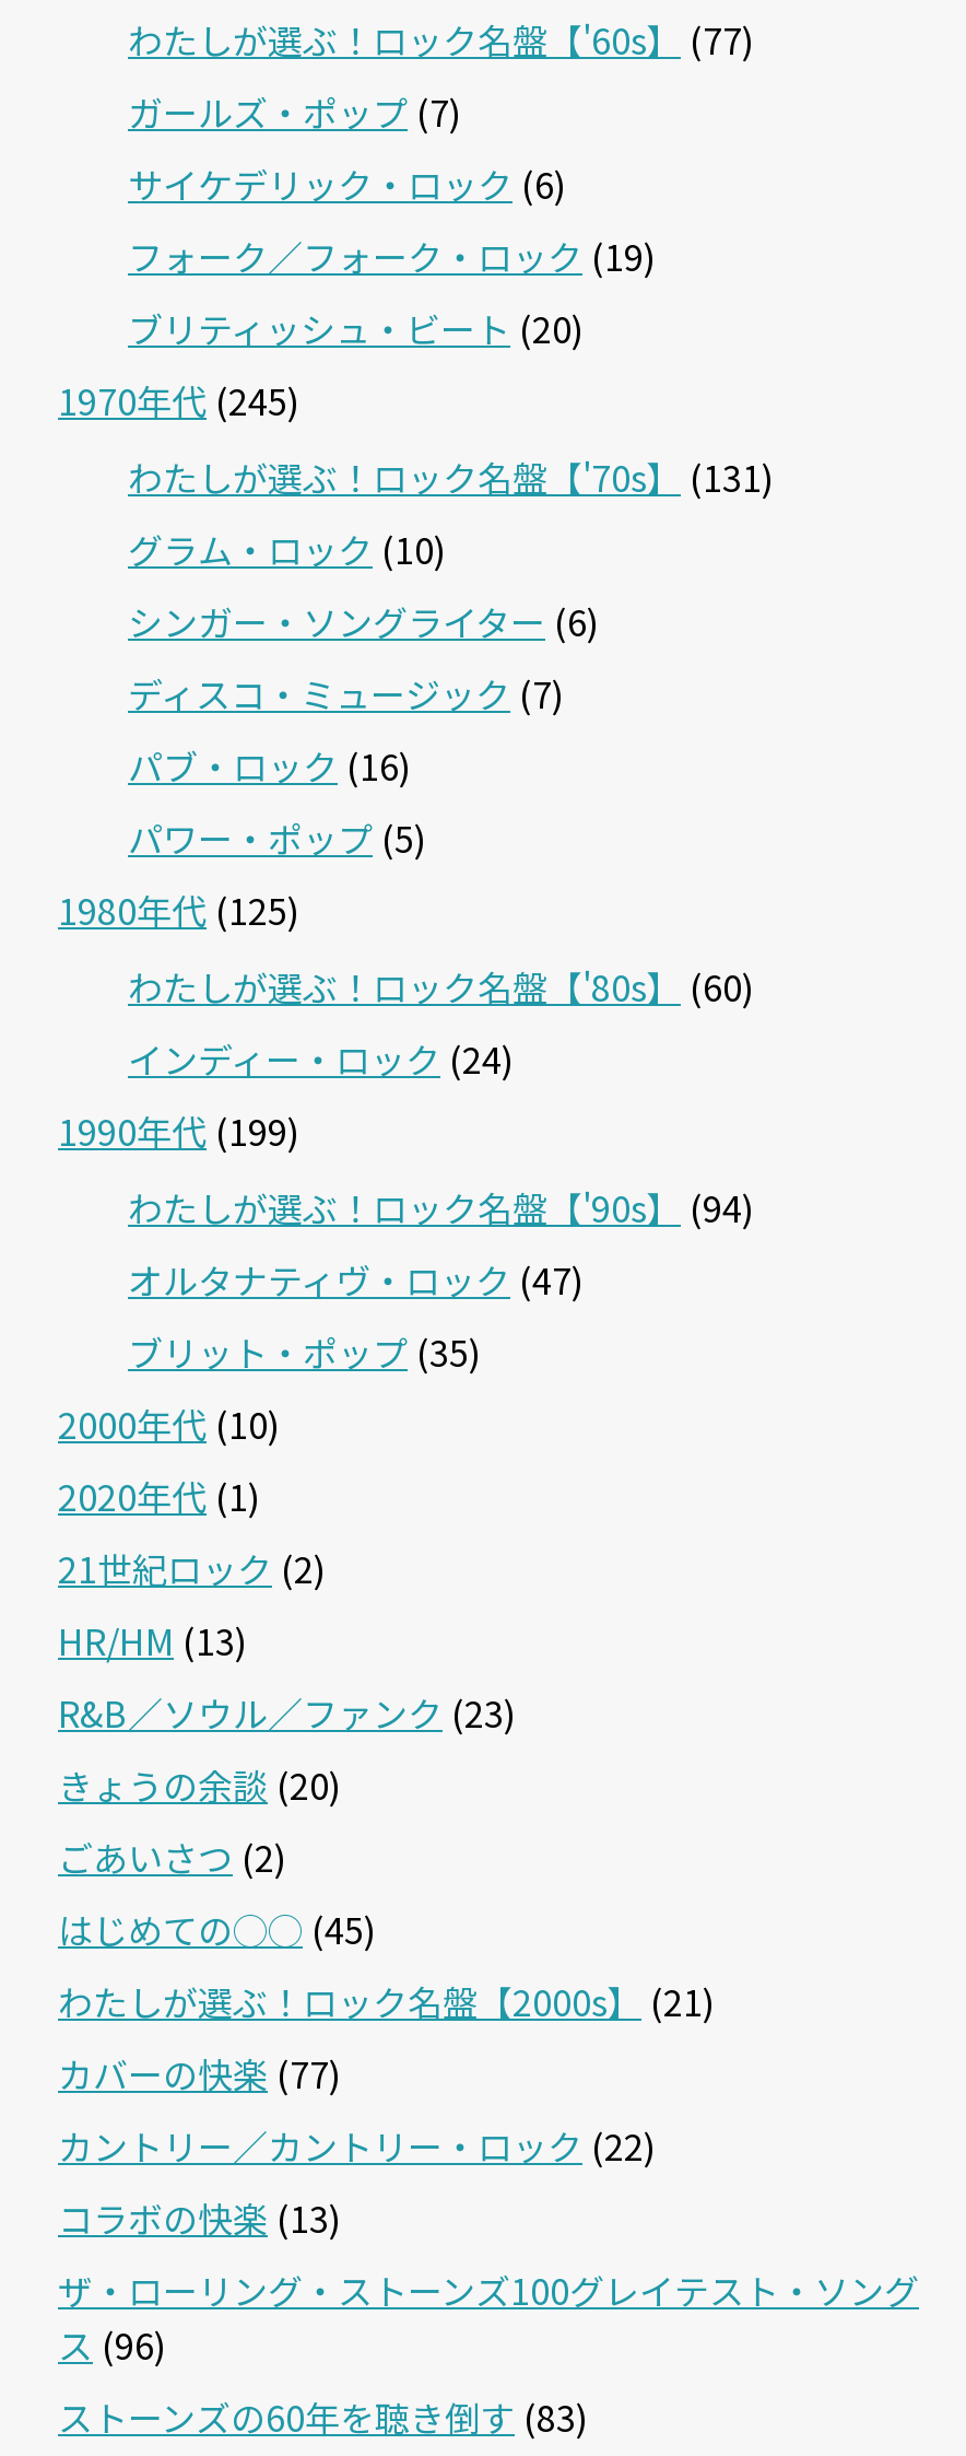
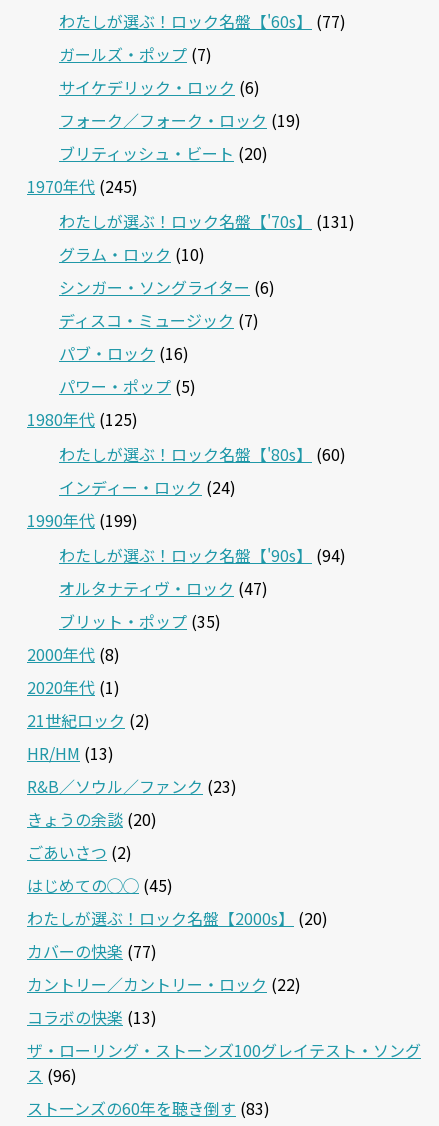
- 2000年代(10)
+ 2000年代(8)

- わたしが選ぶ！ロック名盤【2000s】(21)
+ わたしが選ぶ！ロック名盤【2000s】(20)
